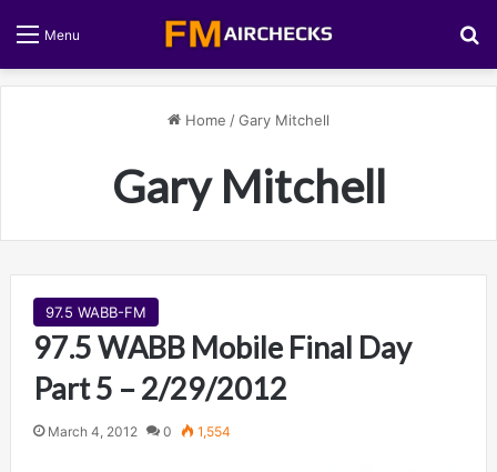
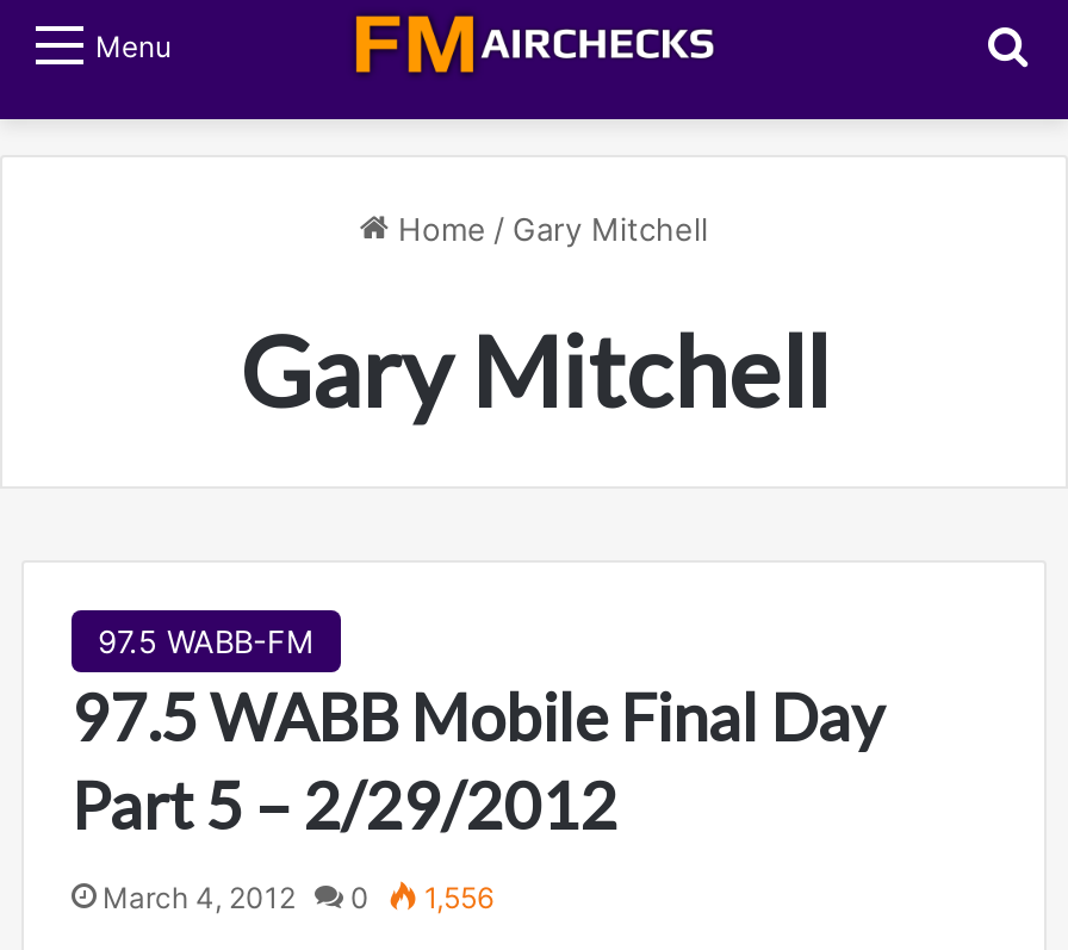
- March 4, 2012 0 1,554
+ March 4, 2012 0 1,556
